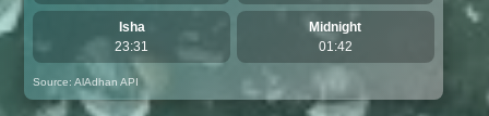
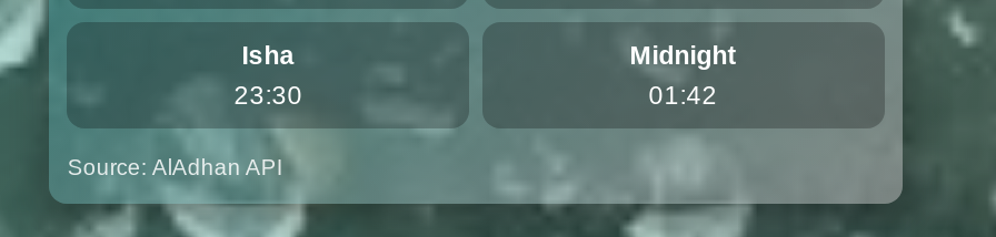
- 23:31
+ 23:30
